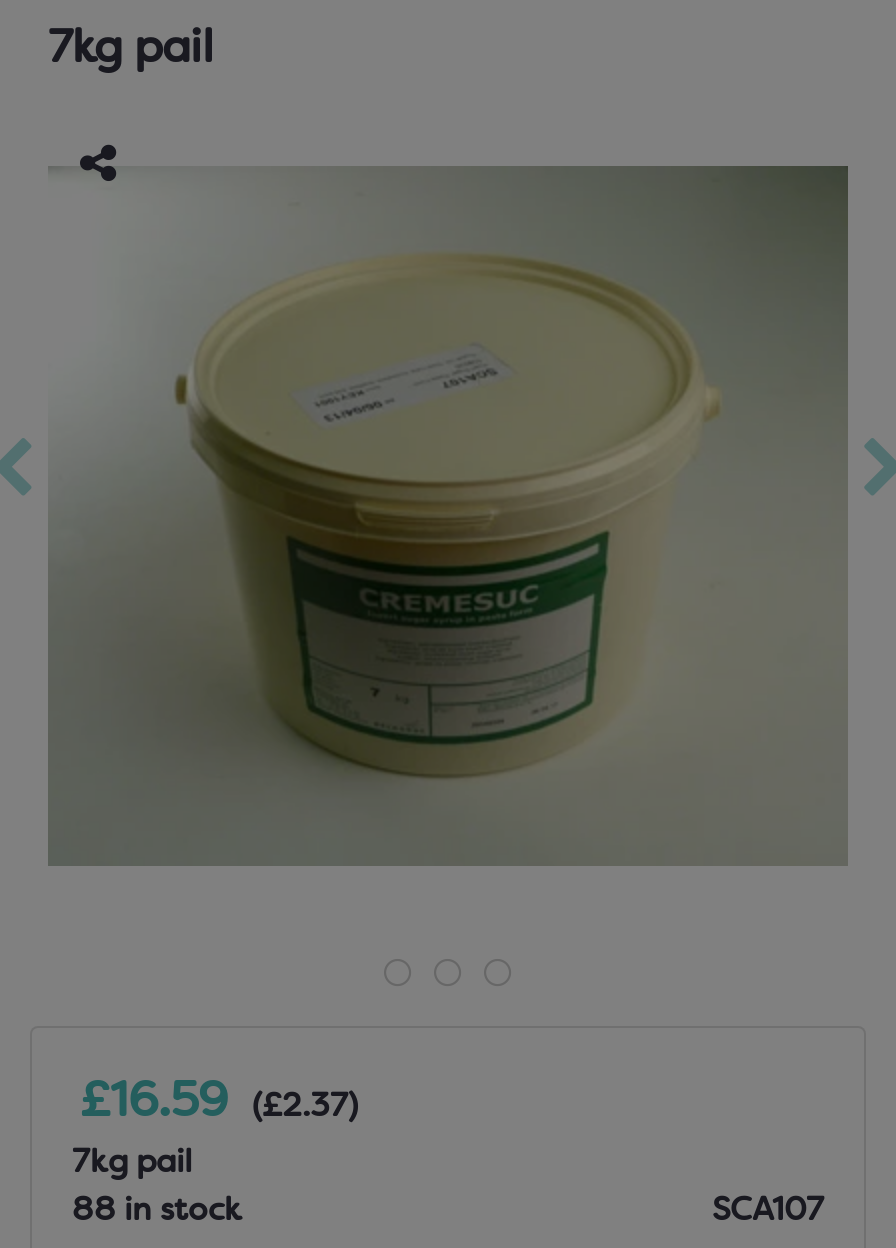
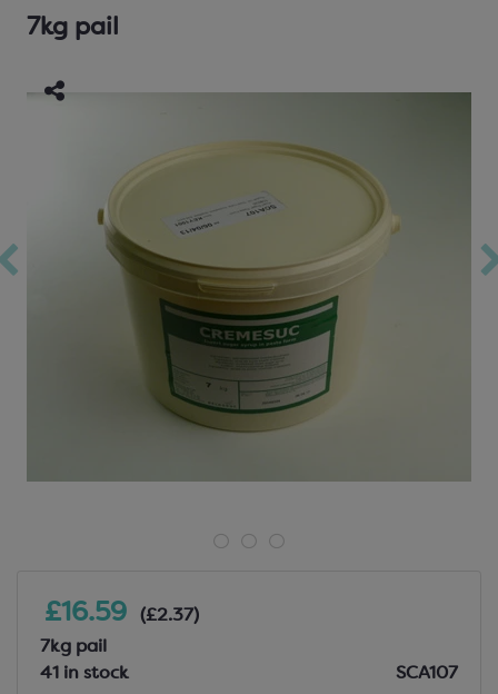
- 88 in stock
+ 41 in stock
